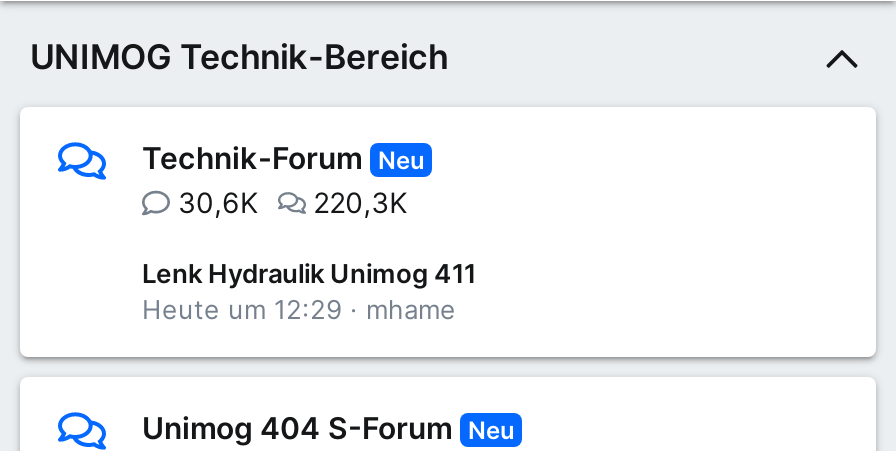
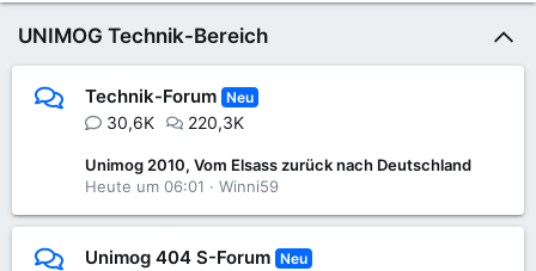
- Lenk Hydraulik Unimog 411
- Heute um 12:29
- mhame
+ Unimog 2010, Vom Elsass zurück nach Deutschland
+ Heute um 06:01
+ Winni59
